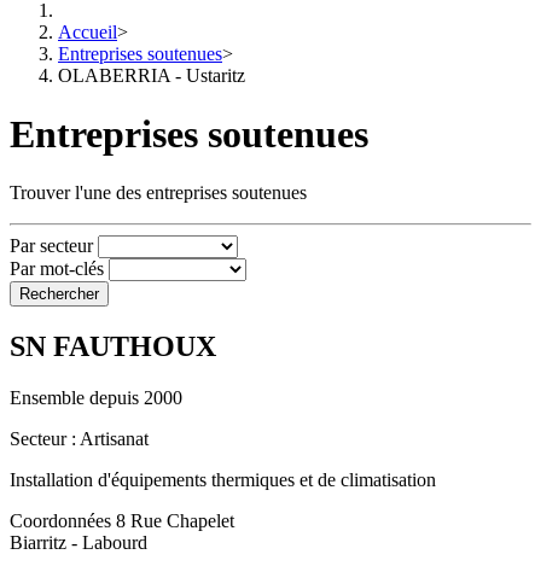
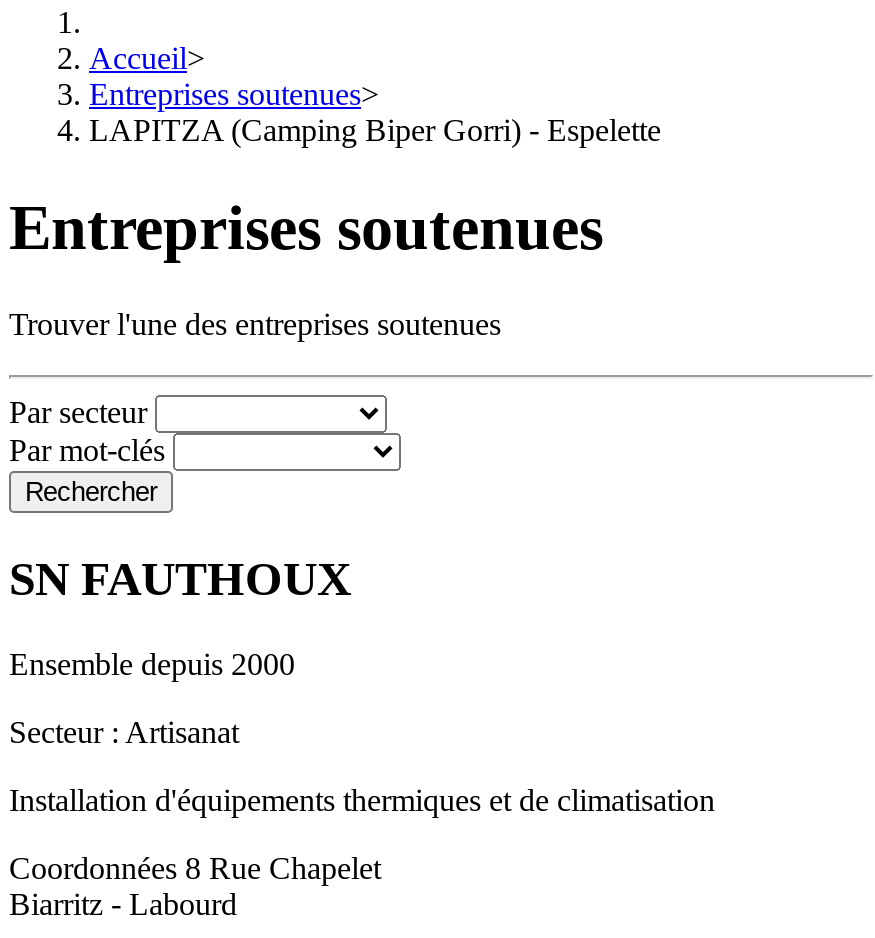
- OLABERRIA - Ustaritz
+ LAPITZA (Camping Biper Gorri) - Espelette
